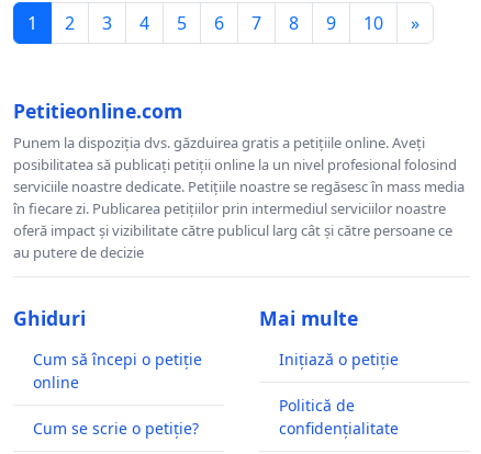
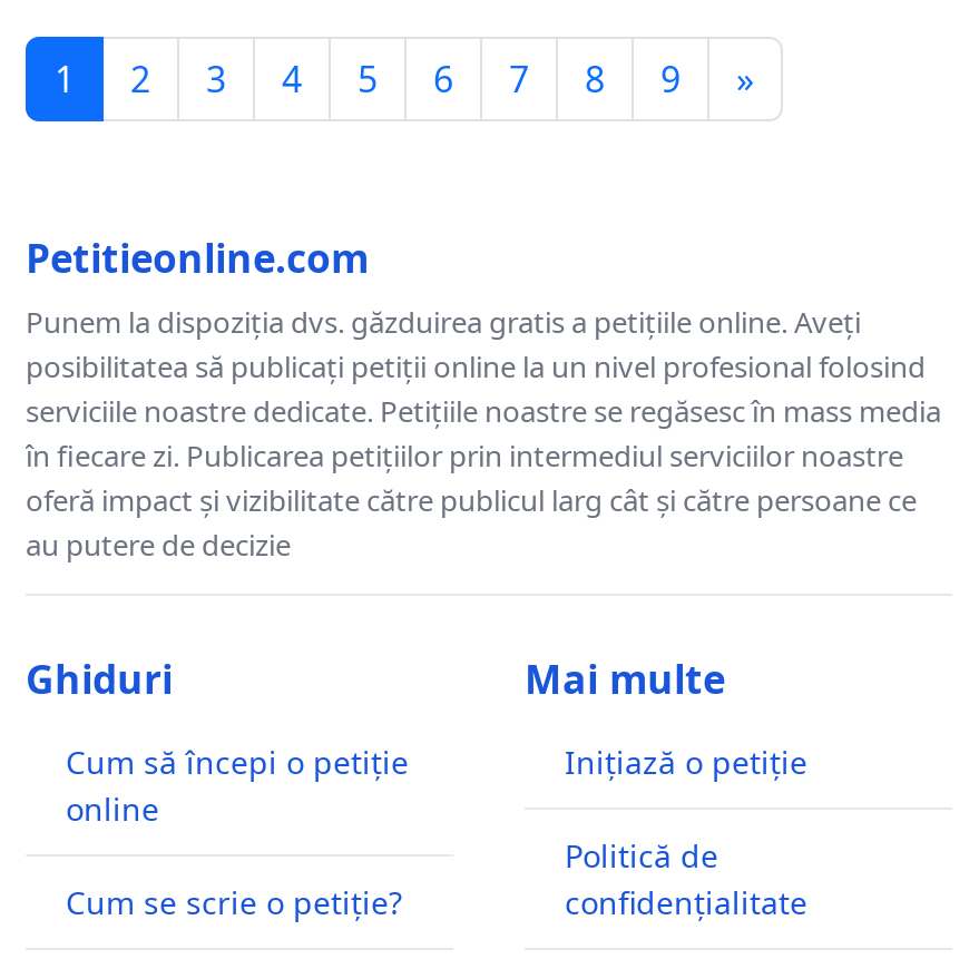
- 10
